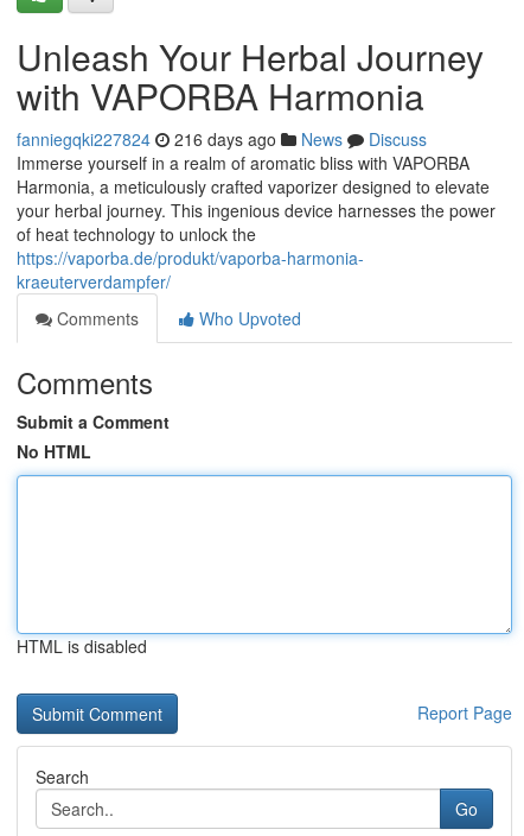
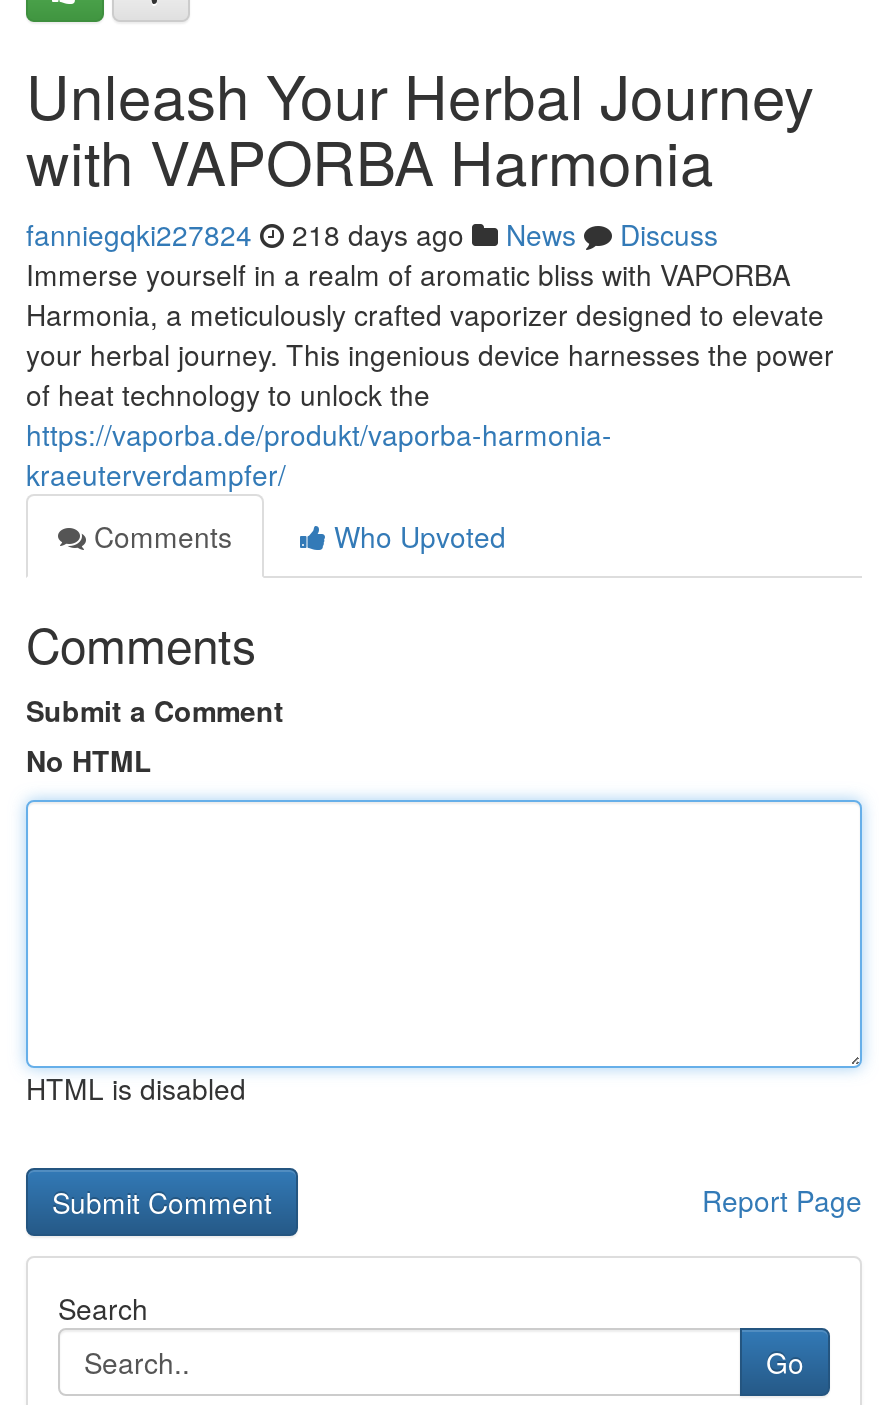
- fanniegqki227824 216 days ago News Discuss
+ fanniegqki227824 218 days ago News Discuss
